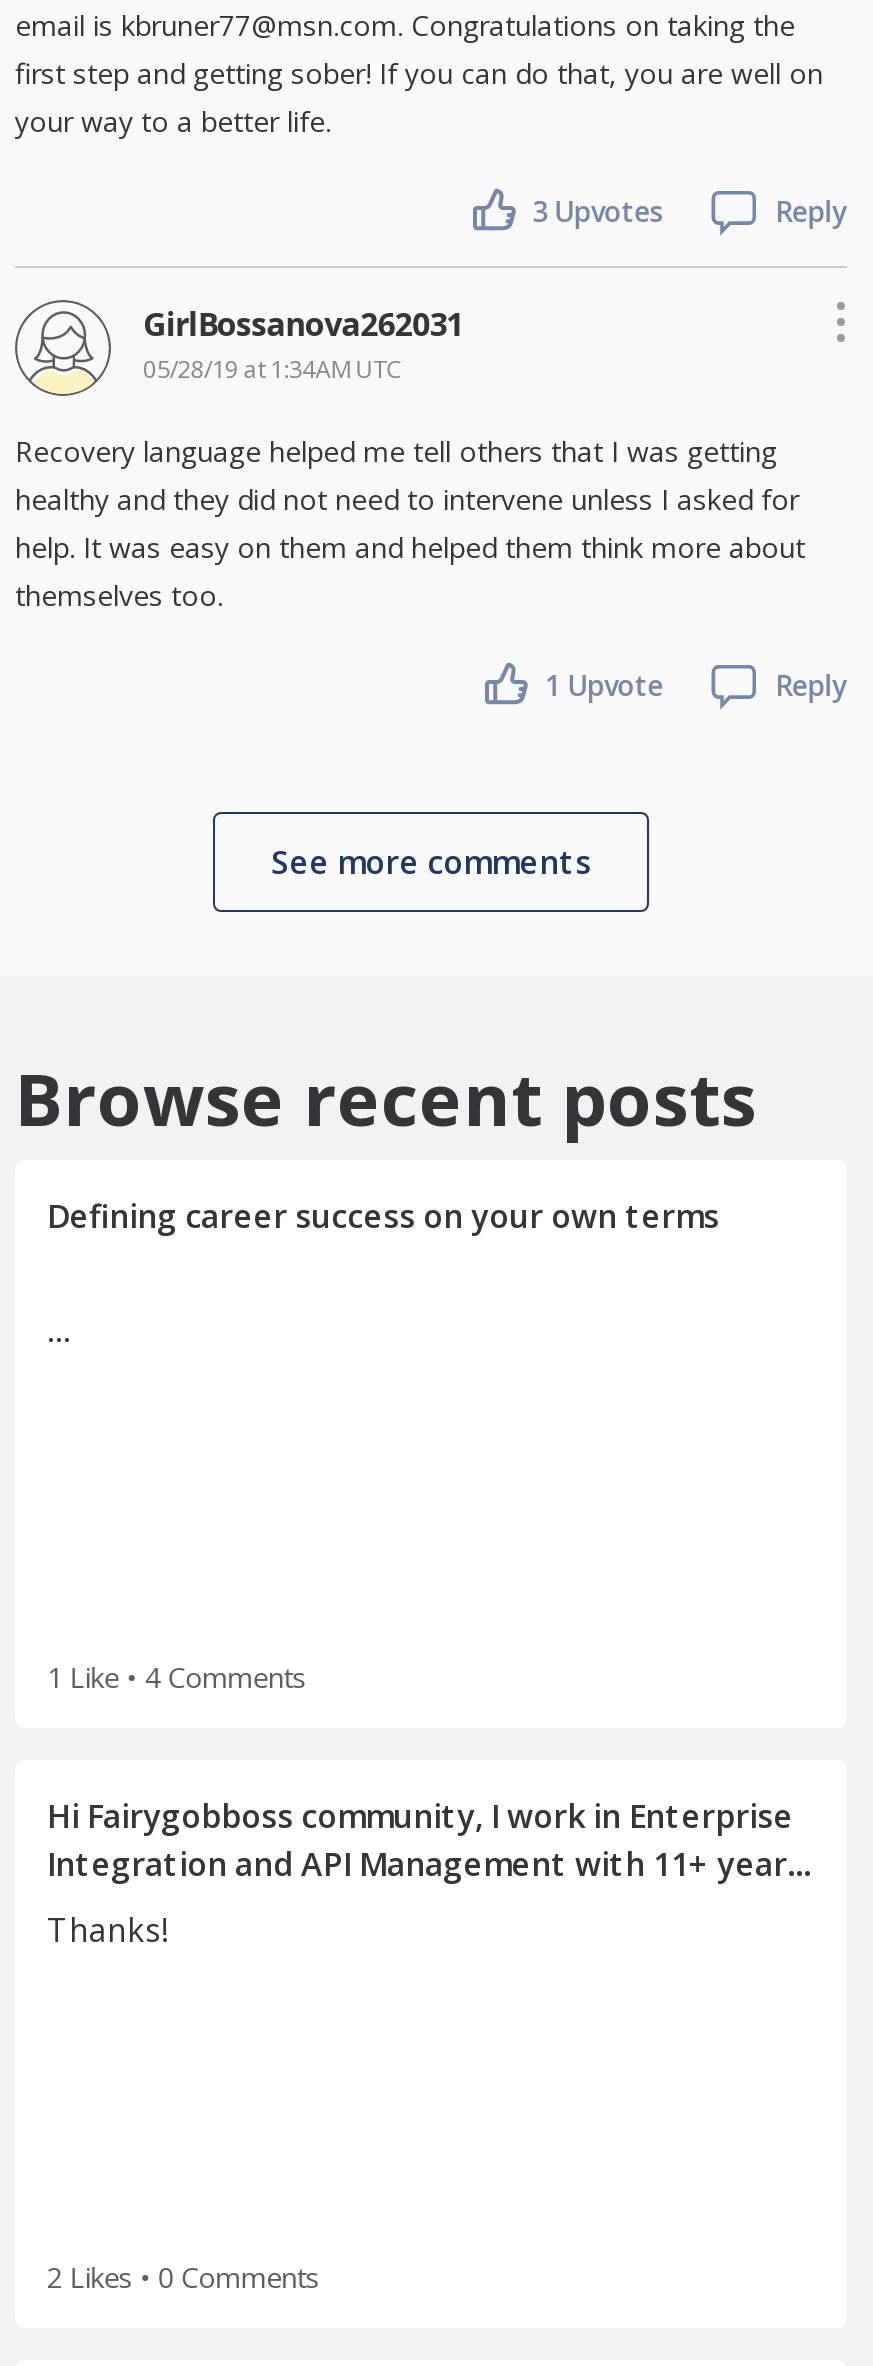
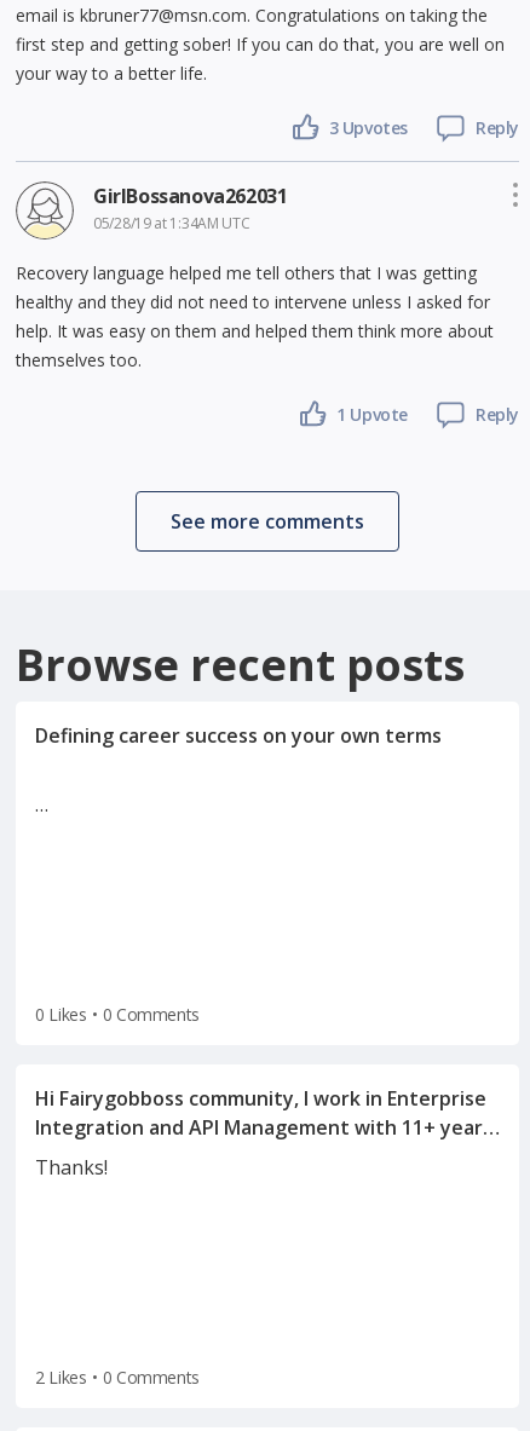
- 1 Like • 4 Comments
+ 0 Likes • 0 Comments
